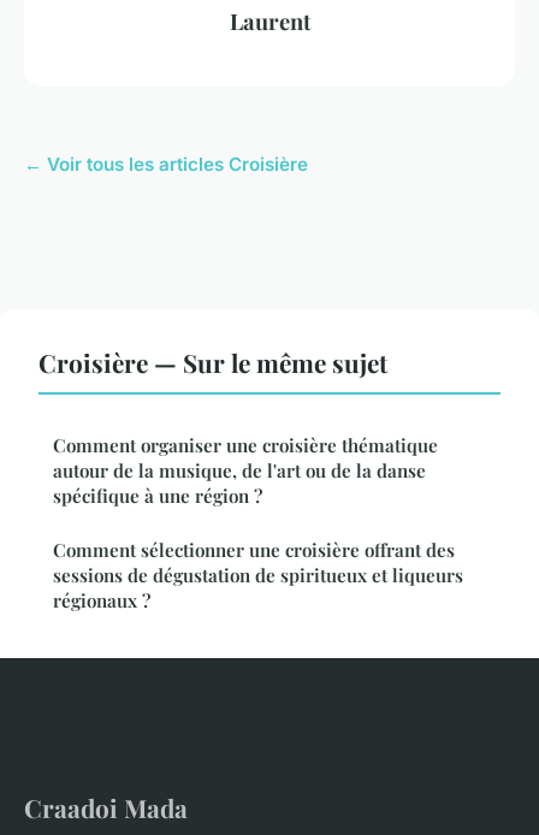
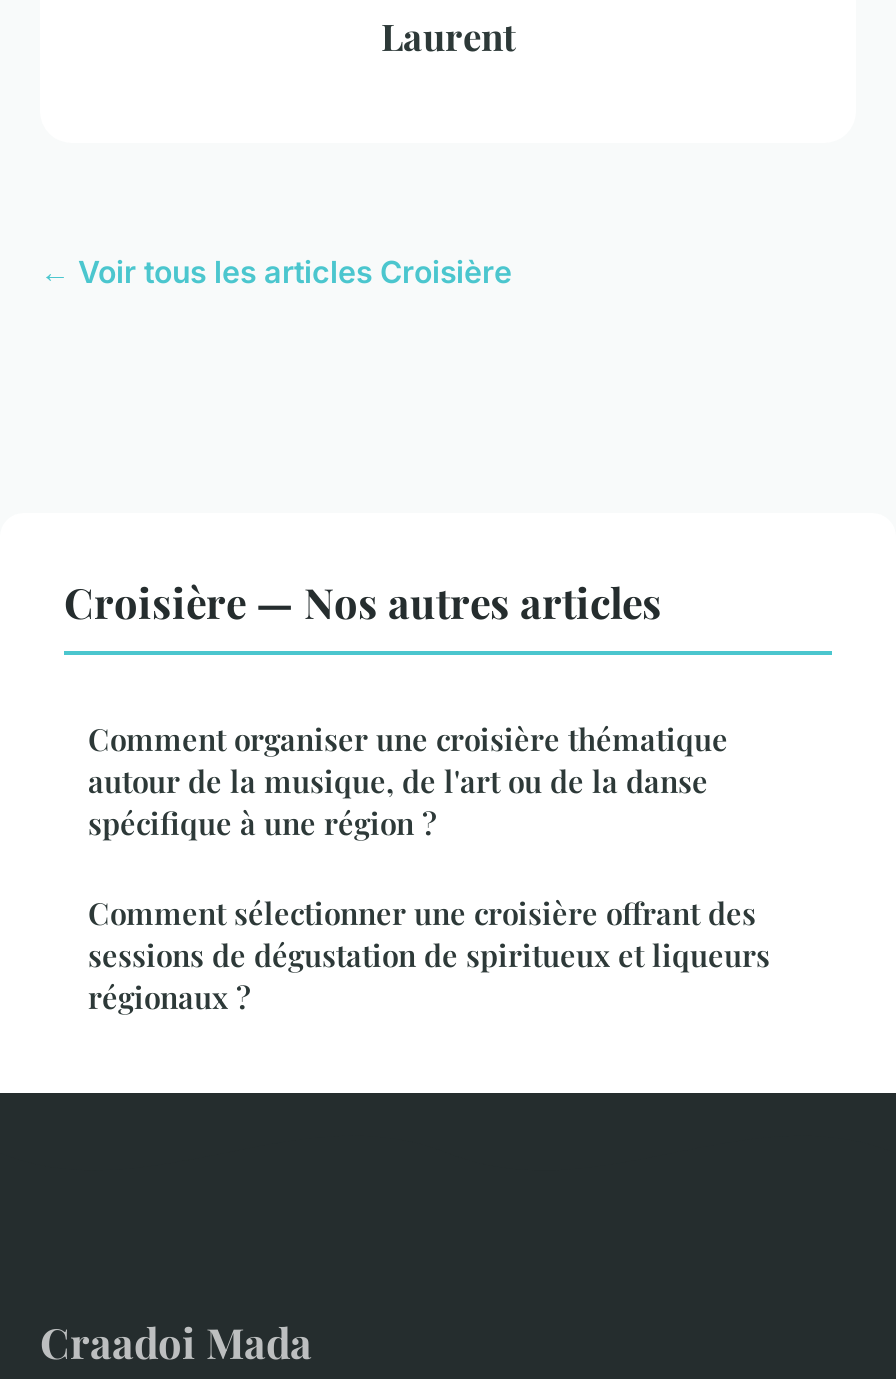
- Croisière — Sur le même sujet
+ Croisière — Nos autres articles
